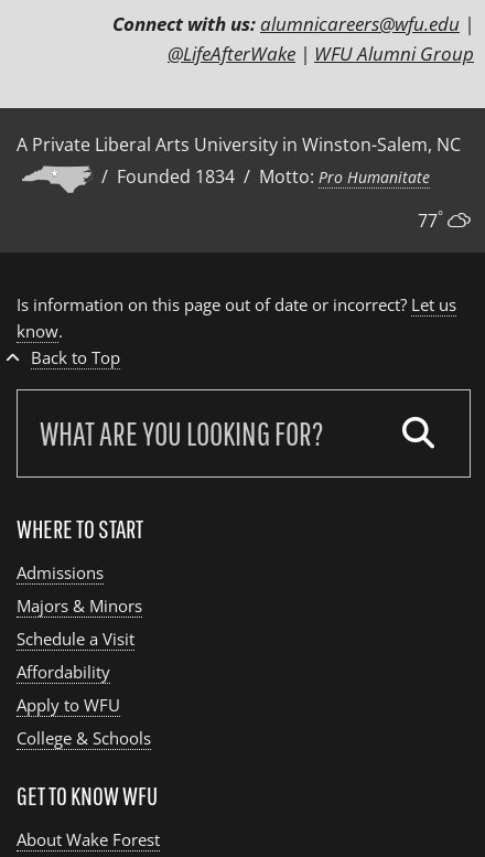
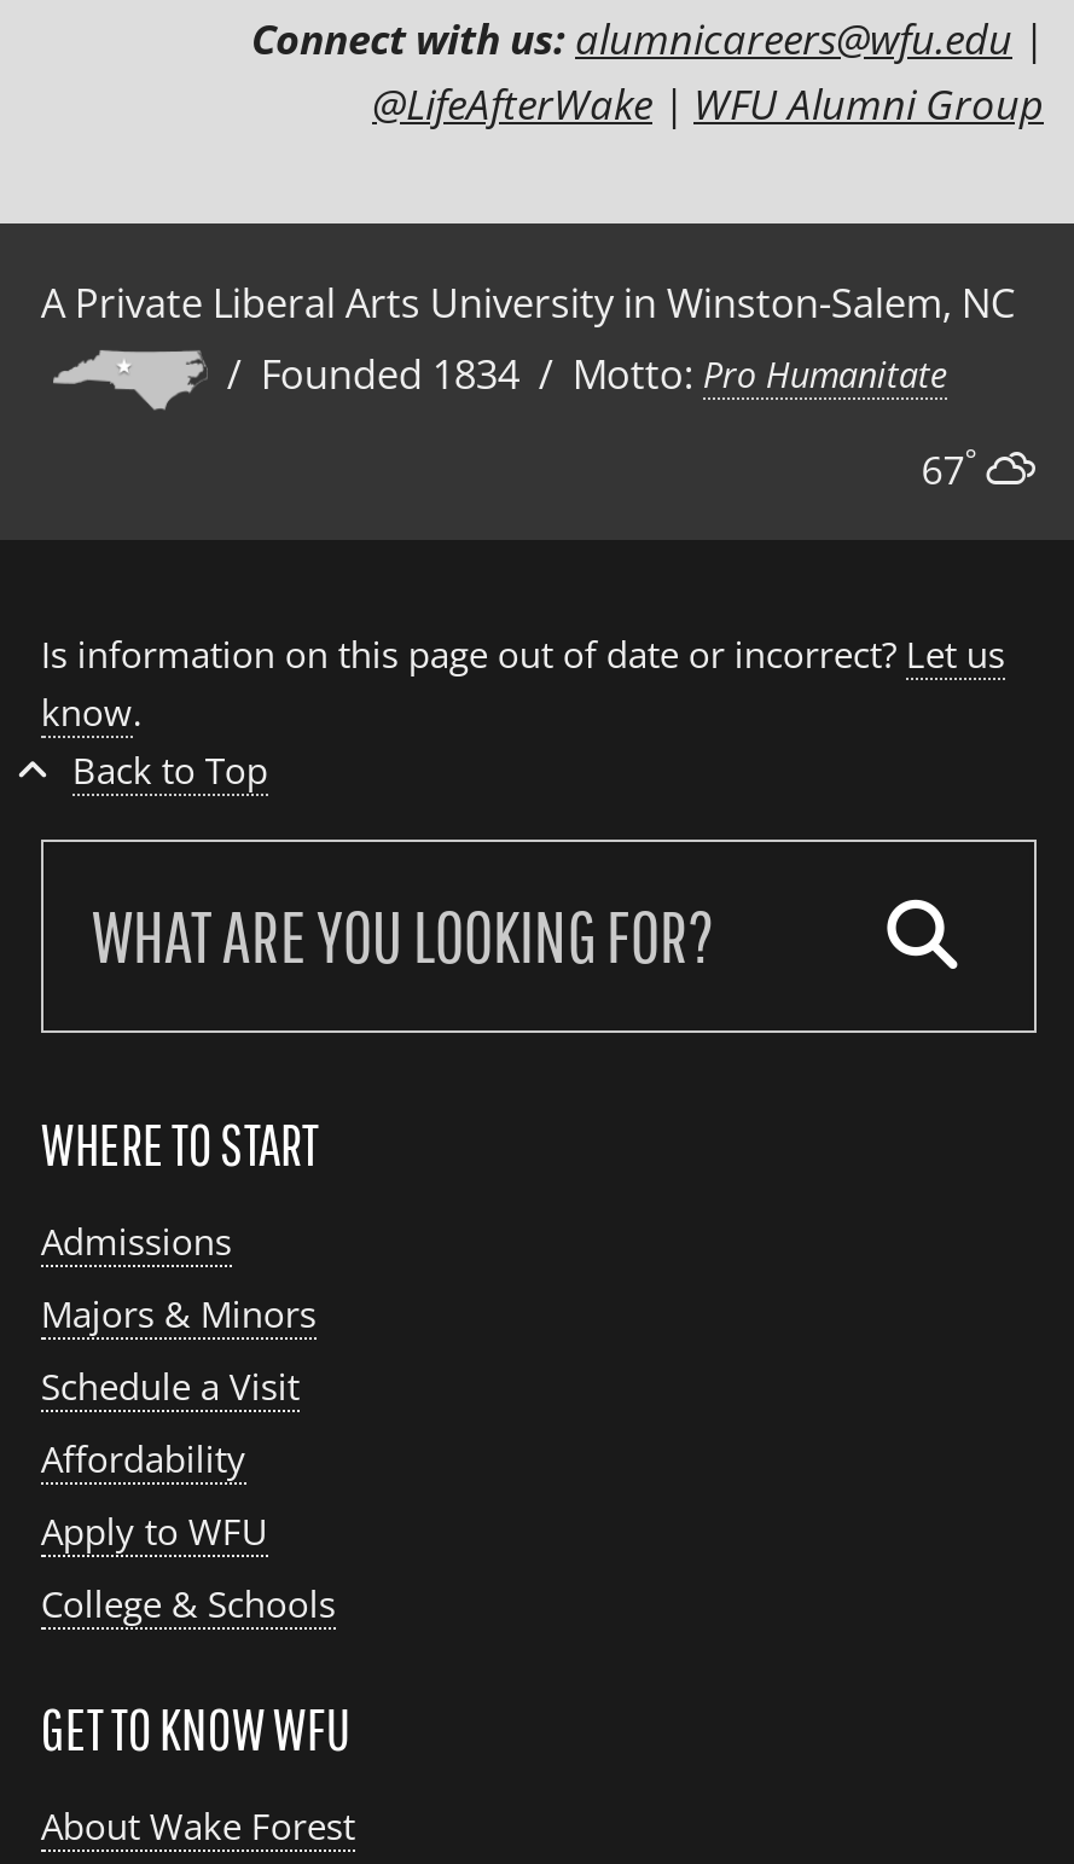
- 77°
+ 67°
